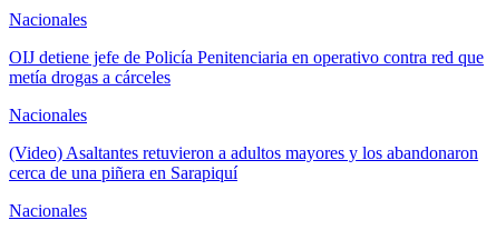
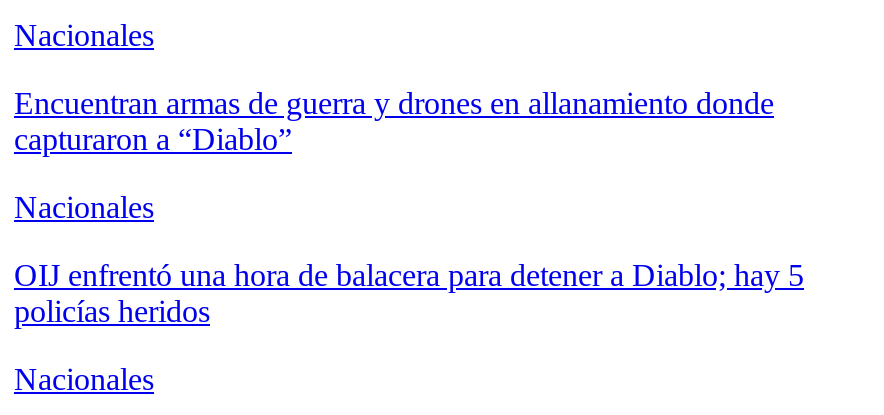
- OIJ detiene jefe de Policía Penitenciaria en operativo contra red que
- metía drogas a cárceles
+ Encuentran armas de guerra y drones en allanamiento donde
+ capturaron a “Diablo”

- (Video) Asaltantes retuvieron a adultos mayores y los abandonaron
- cerca de una piñera en Sarapiquí
+ OIJ enfrentó una hora de balacera para detener a Diablo; hay 5
+ policías heridos
